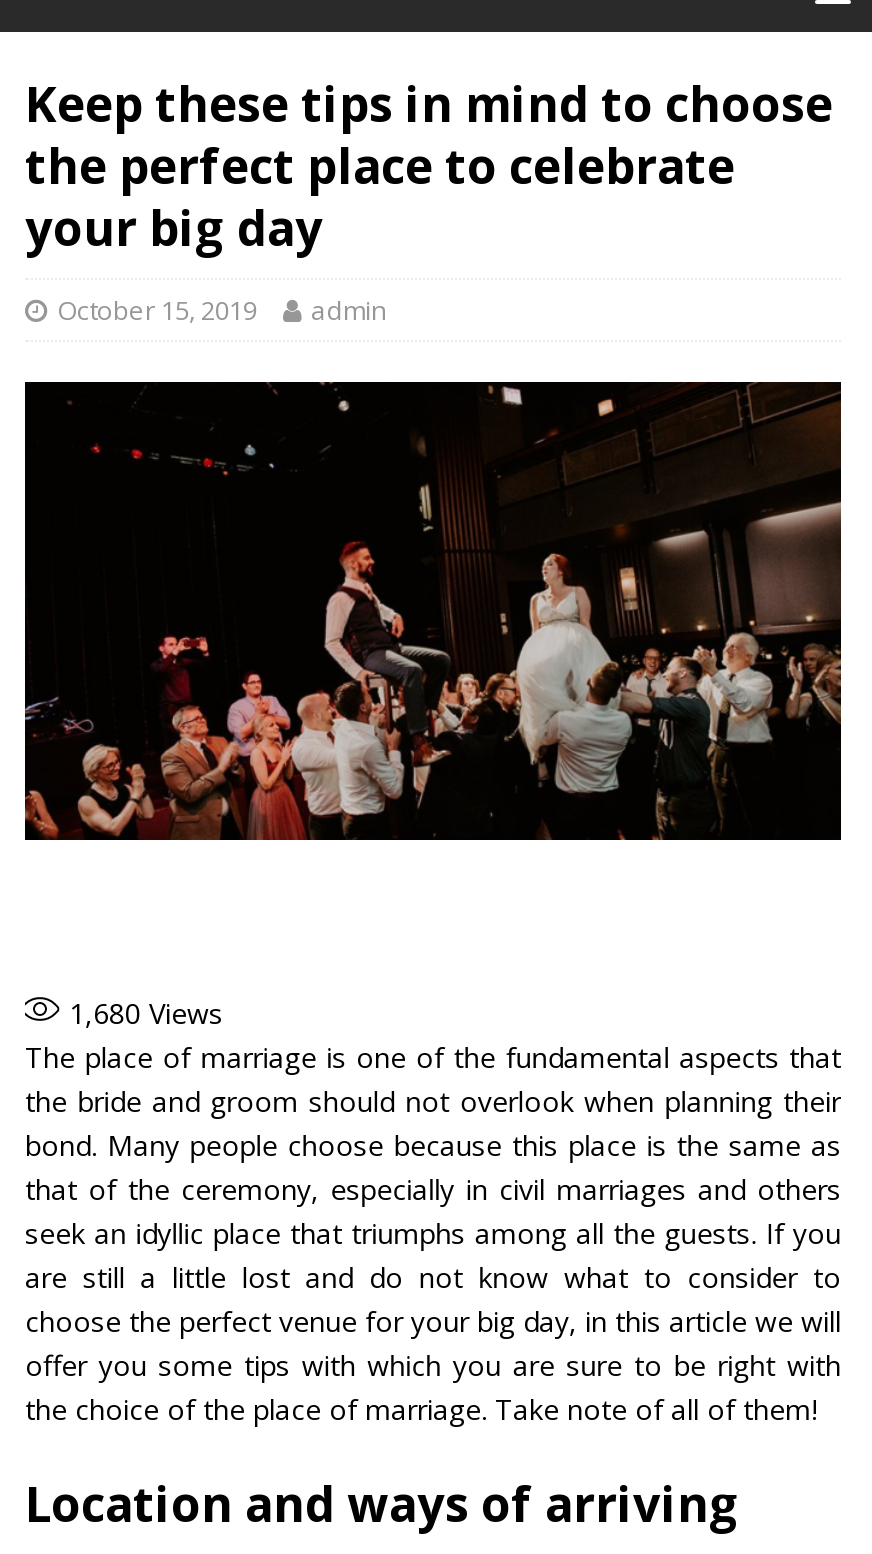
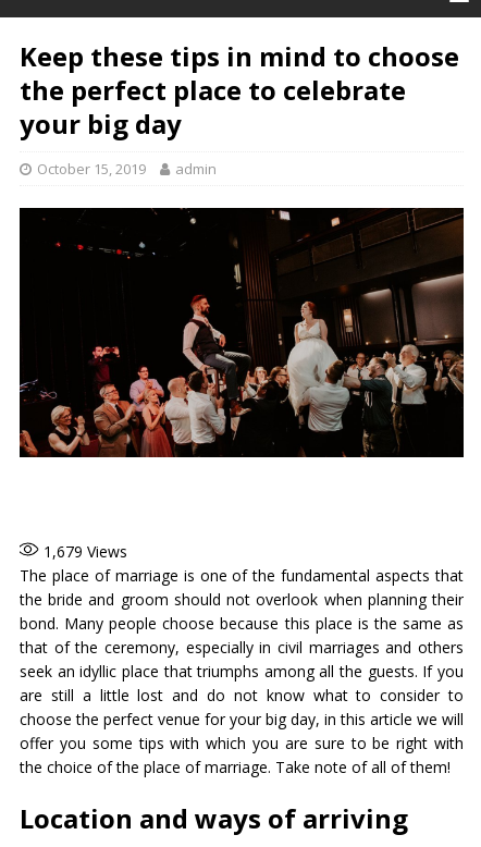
- 1,680 Views
+ 1,679 Views
